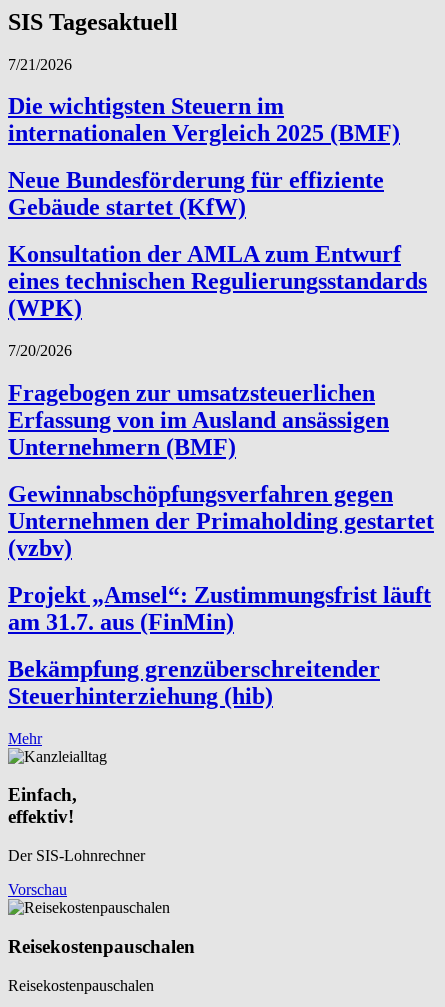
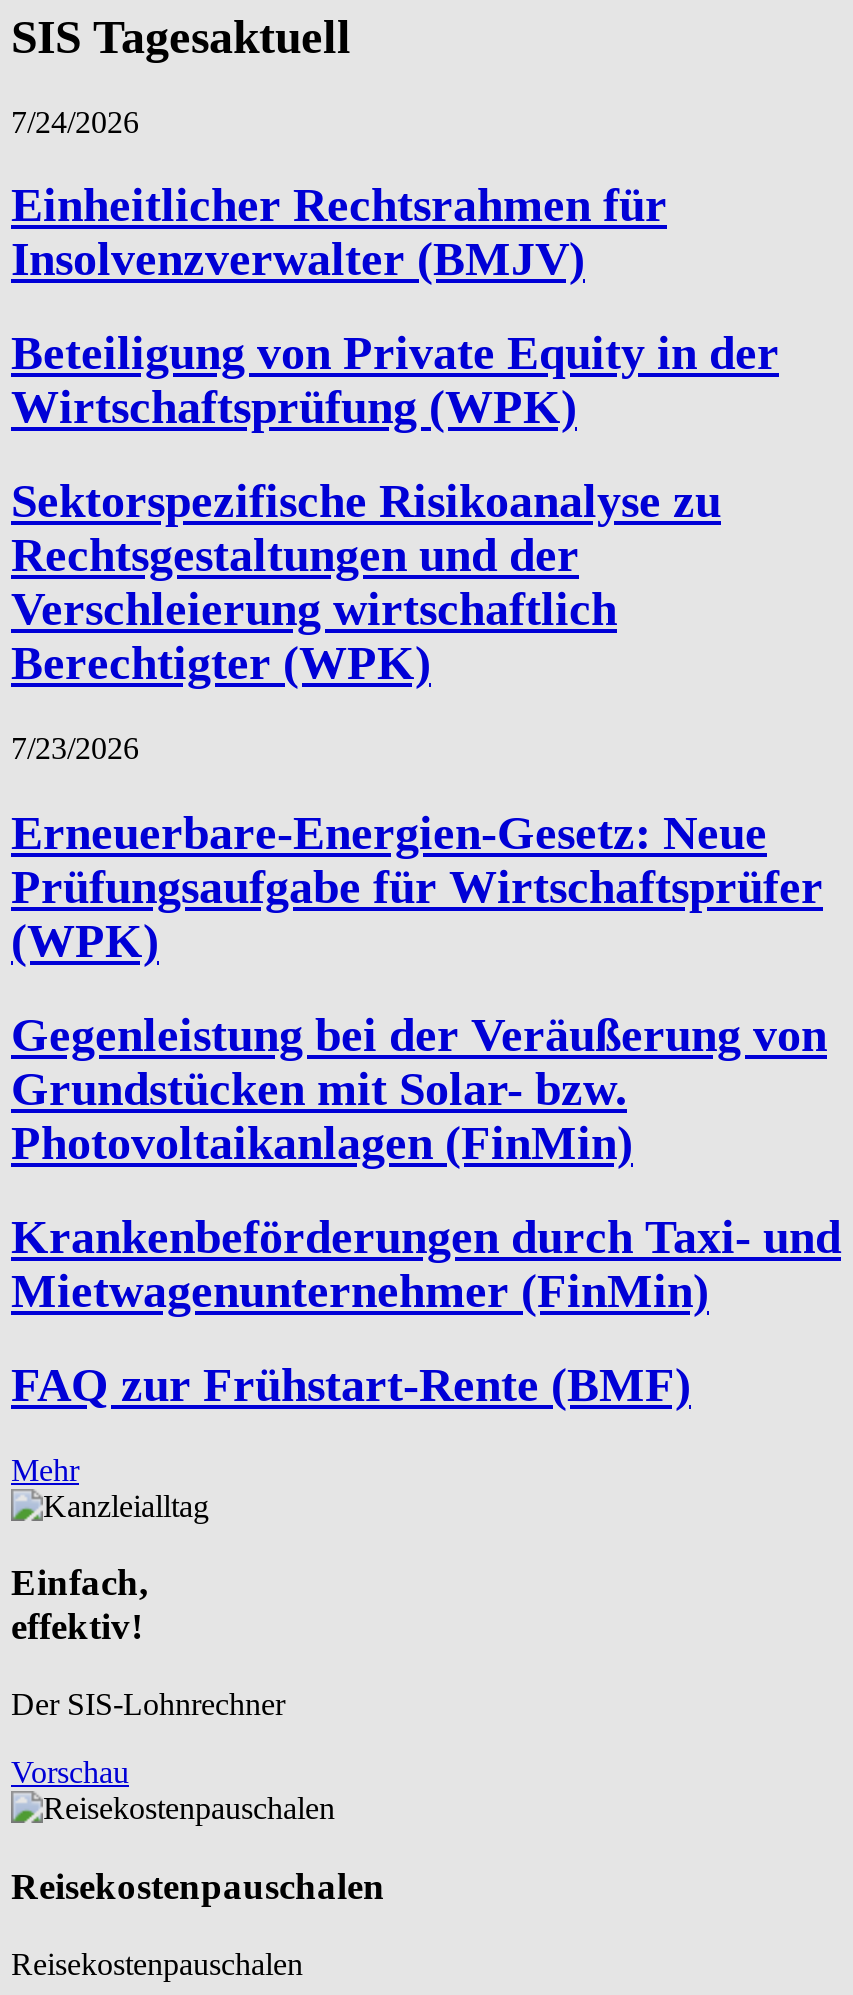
- 7/21/2026
- Die wichtigsten Steuern im
- internationalen Vergleich 2025 (BMF)
- Neue Bundesförderung für effiziente
- Gebäude startet (KfW)
- Konsultation der AMLA zum Entwurf
- eines technischen Regulierungsstandards
+ 7/24/2026
+ Einheitlicher Rechtsrahmen für
+ Insolvenzverwalter (BMJV)
+ Beteiligung von Private Equity in der
+ Wirtschaftsprüfung (WPK)
+ Sektorspezifische Risikoanalyse zu
+ Rechtsgestaltungen und der
+ Verschleierung wirtschaftlich
+ Berechtigter (WPK)
+ 7/23/2026
+ Erneuerbare-Energien-Gesetz: Neue
+ Prüfungsaufgabe für Wirtschaftsprüfer

moved down: (WPK)

- 7/20/2026
- Fragebogen zur umsatzsteuerlichen
- Erfassung von im Ausland ansässigen
- Unternehmern (BMF)
- Gewinnabschöpfungsverfahren gegen
- Unternehmen der Primaholding gestartet
- (vzbv)
- Projekt „Amsel“: Zustimmungsfrist läuft
- am 31.7. aus (FinMin)
- Bekämpfung grenzüberschreitender
- Steuerhinterziehung (hib)
+ Gegenleistung bei der Veräußerung von
+ Grundstücken mit Solar- bzw.
+ Photovoltaikanlagen (FinMin)
+ Krankenbeförderungen durch Taxi- und
+ Mietwagenunternehmer (FinMin)
+ FAQ zur Frühstart-Rente (BMF)
